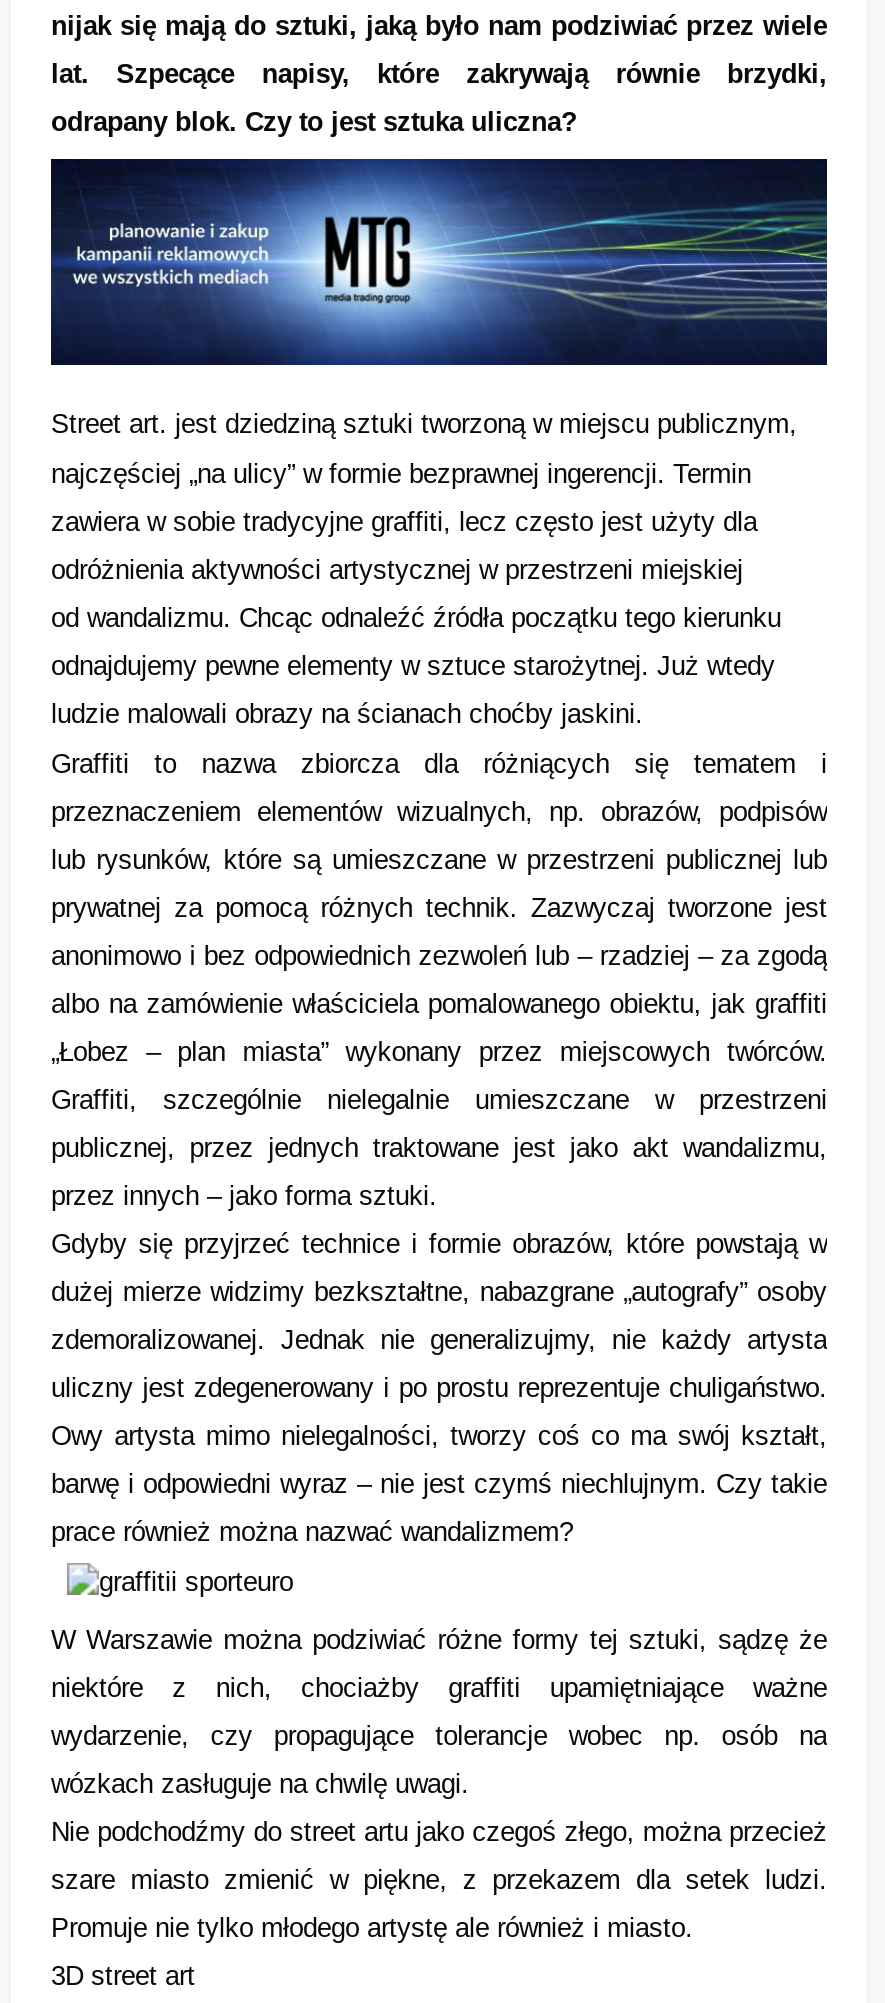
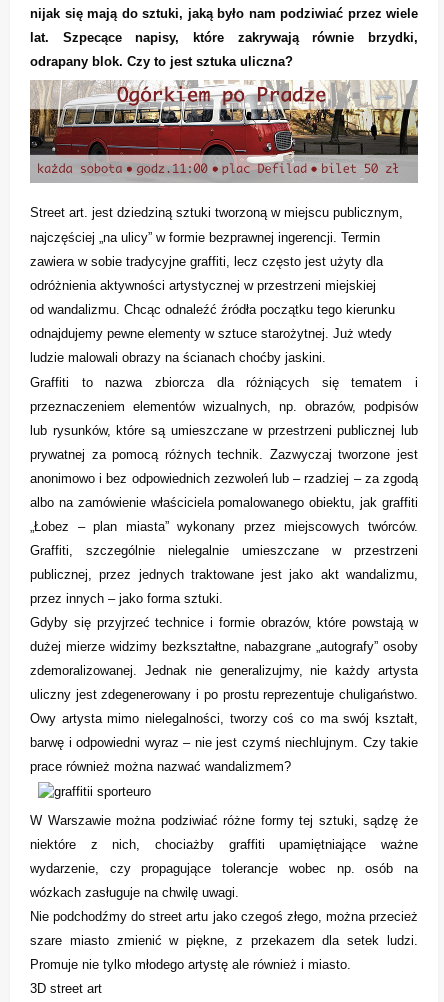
- [image]
+ [image]
